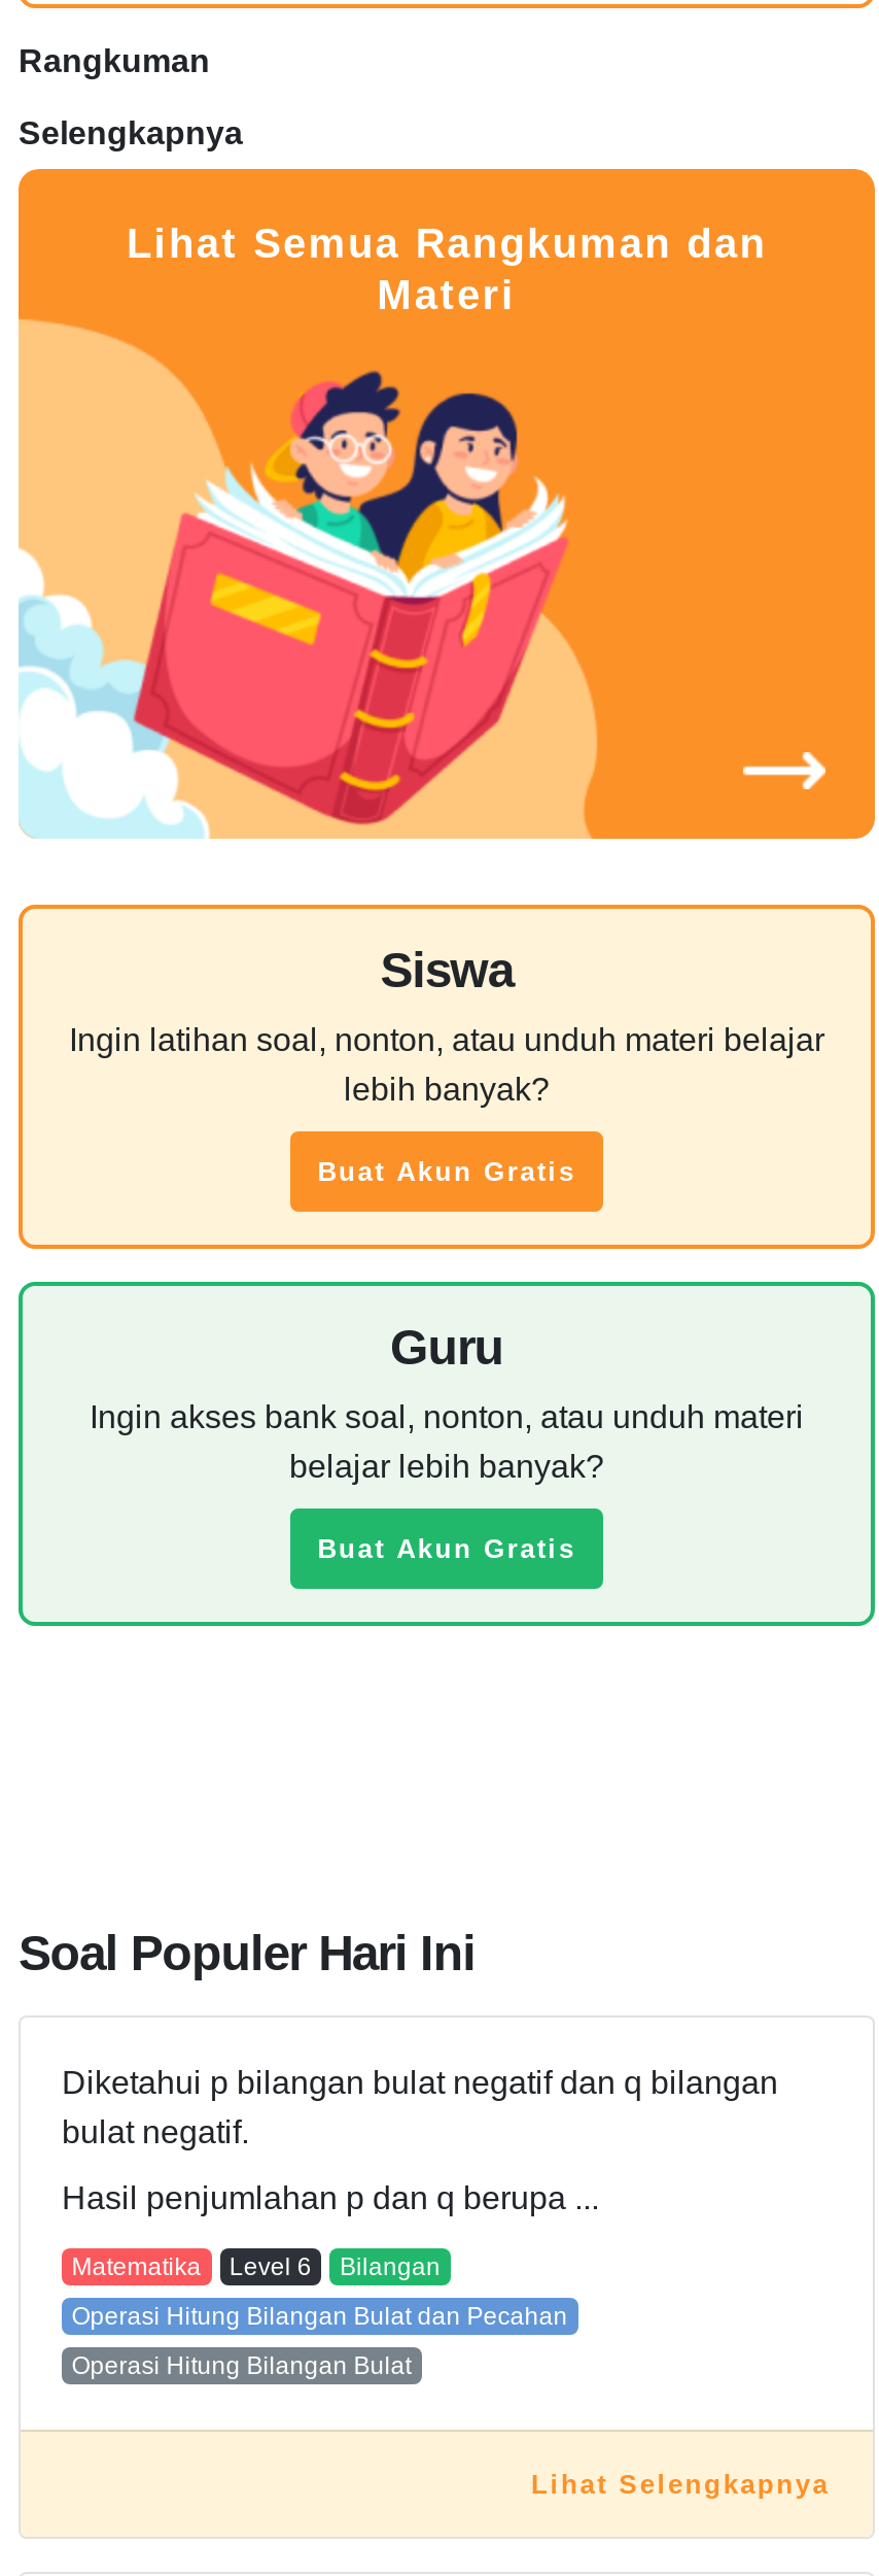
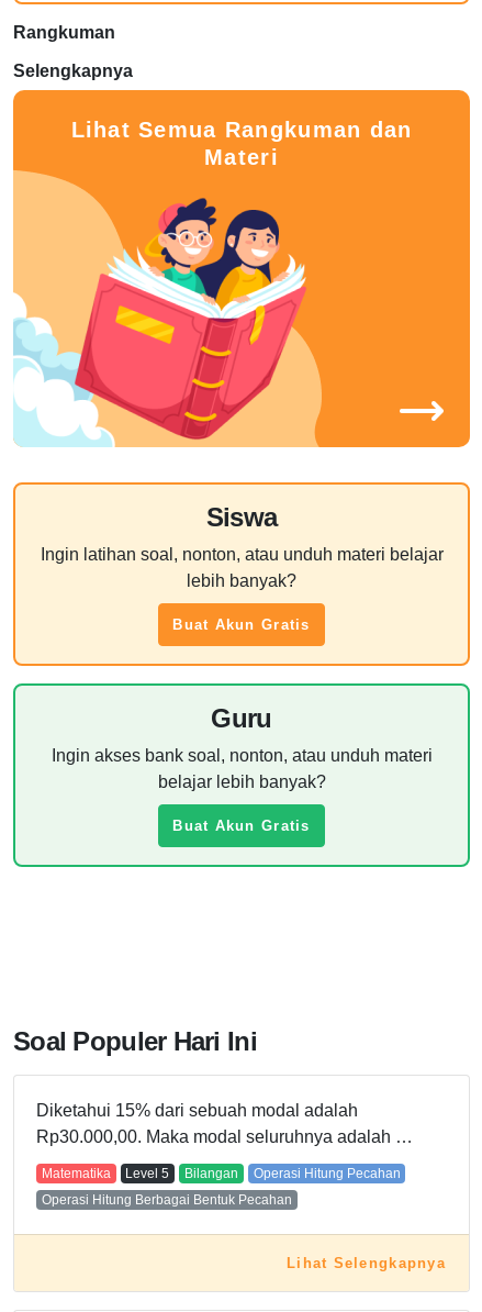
- Diketahui p bilangan bulat negatif dan q bilangan
- bulat negatif.
- Hasil penjumlahan p dan q berupa ...
+ Diketahui 15% dari sebuah modal adalah
+ Rp30.000,00. Maka modal seluruhnya adalah …

- Level 6
+ Level 5

- Operasi Hitung Bilangan Bulat dan Pecahan
+ Operasi Hitung Pecahan

- Operasi Hitung Bilangan Bulat
+ Operasi Hitung Berbagai Bentuk Pecahan
